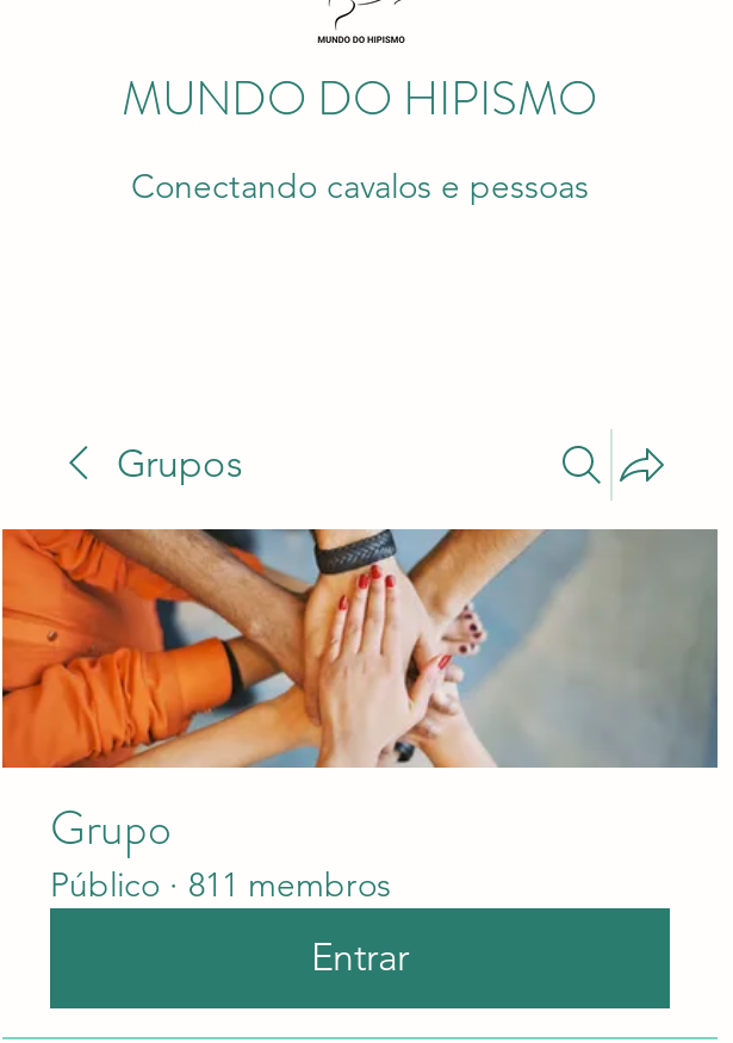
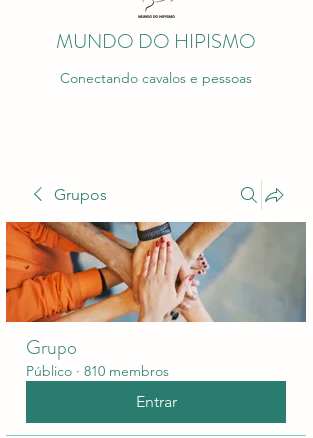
- Público · 811 membros
+ Público · 810 membros
